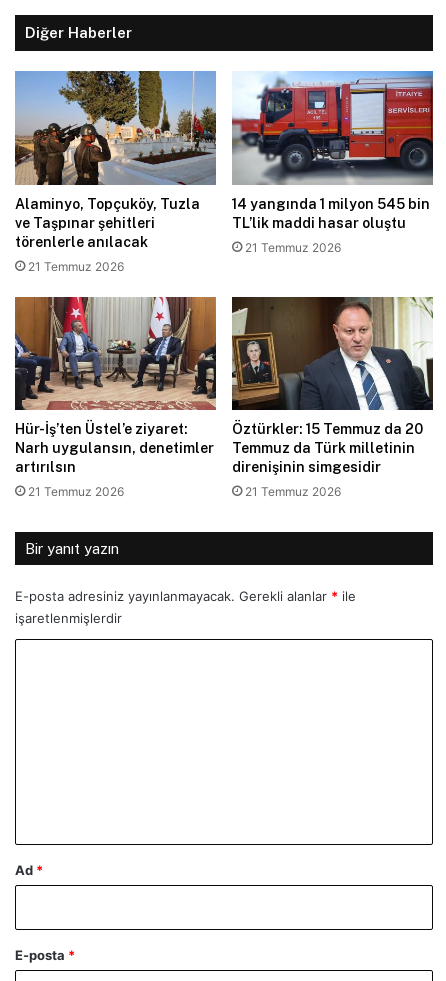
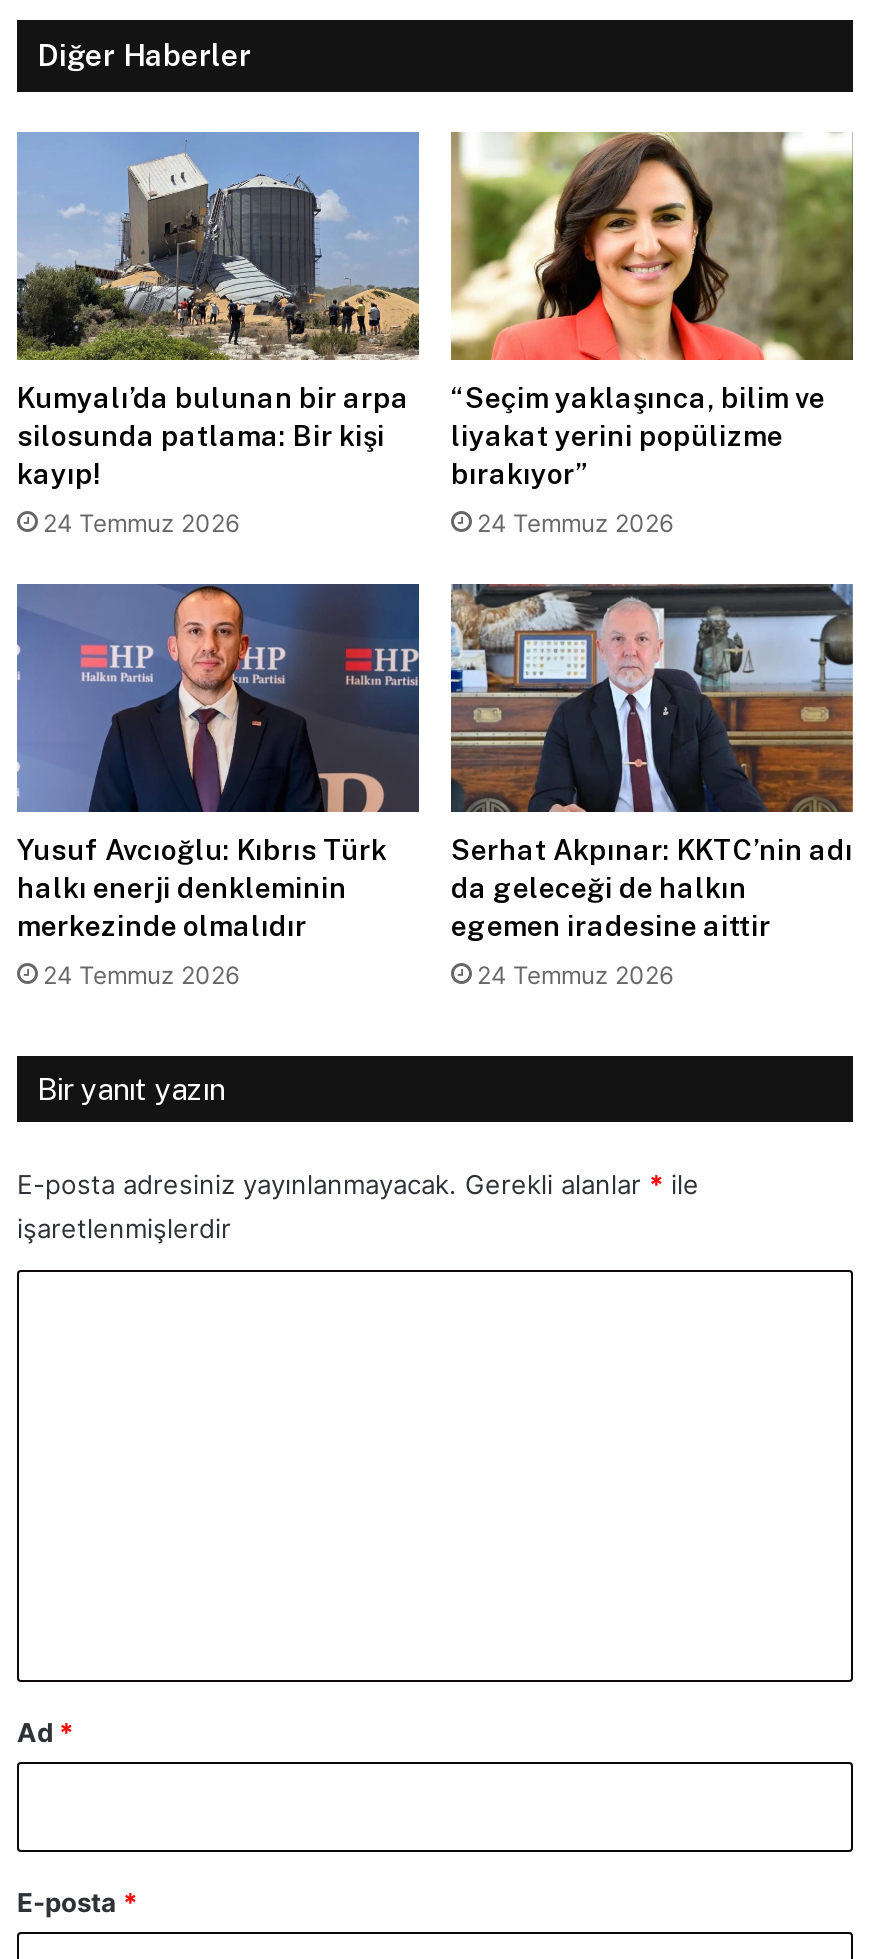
- [image]
- Alaminyo, Topçuköy, Tuzla
- ve Taşpınar şehitleri
- törenlerle anılacak
+ [image]
+ Kumyalı’da bulunan bir arpa
+ silosunda patlama: Bir kişi
+ kayıp!

- [image]
- 14 yangında 1 milyon 545 bin
- TL’lik maddi hasar oluştu
+ [image]
+ “Seçim yaklaşınca, bilim ve
+ liyakat yerini popülizme
+ bırakıyor”

- 21 Temmuz 2026
+ 24 Temmuz 2026

- 21 Temmuz 2026
+ 24 Temmuz 2026

- [image]
- Hür-İş’ten Üstel’e ziyaret:
- Narh uygulansın, denetimler
- artırılsın
+ [image]
+ Yusuf Avcıoğlu: Kıbrıs Türk
+ halkı enerji denkleminin
+ merkezinde olmalıdır

- [image]
- Öztürkler: 15 Temmuz da 20
- Temmuz da Türk milletinin
- direnişinin simgesidir
+ [image]
+ Serhat Akpınar: KKTC’nin adı
+ da geleceği de halkın
+ egemen iradesine aittir

- 21 Temmuz 2026
+ 24 Temmuz 2026

- 21 Temmuz 2026
+ 24 Temmuz 2026
